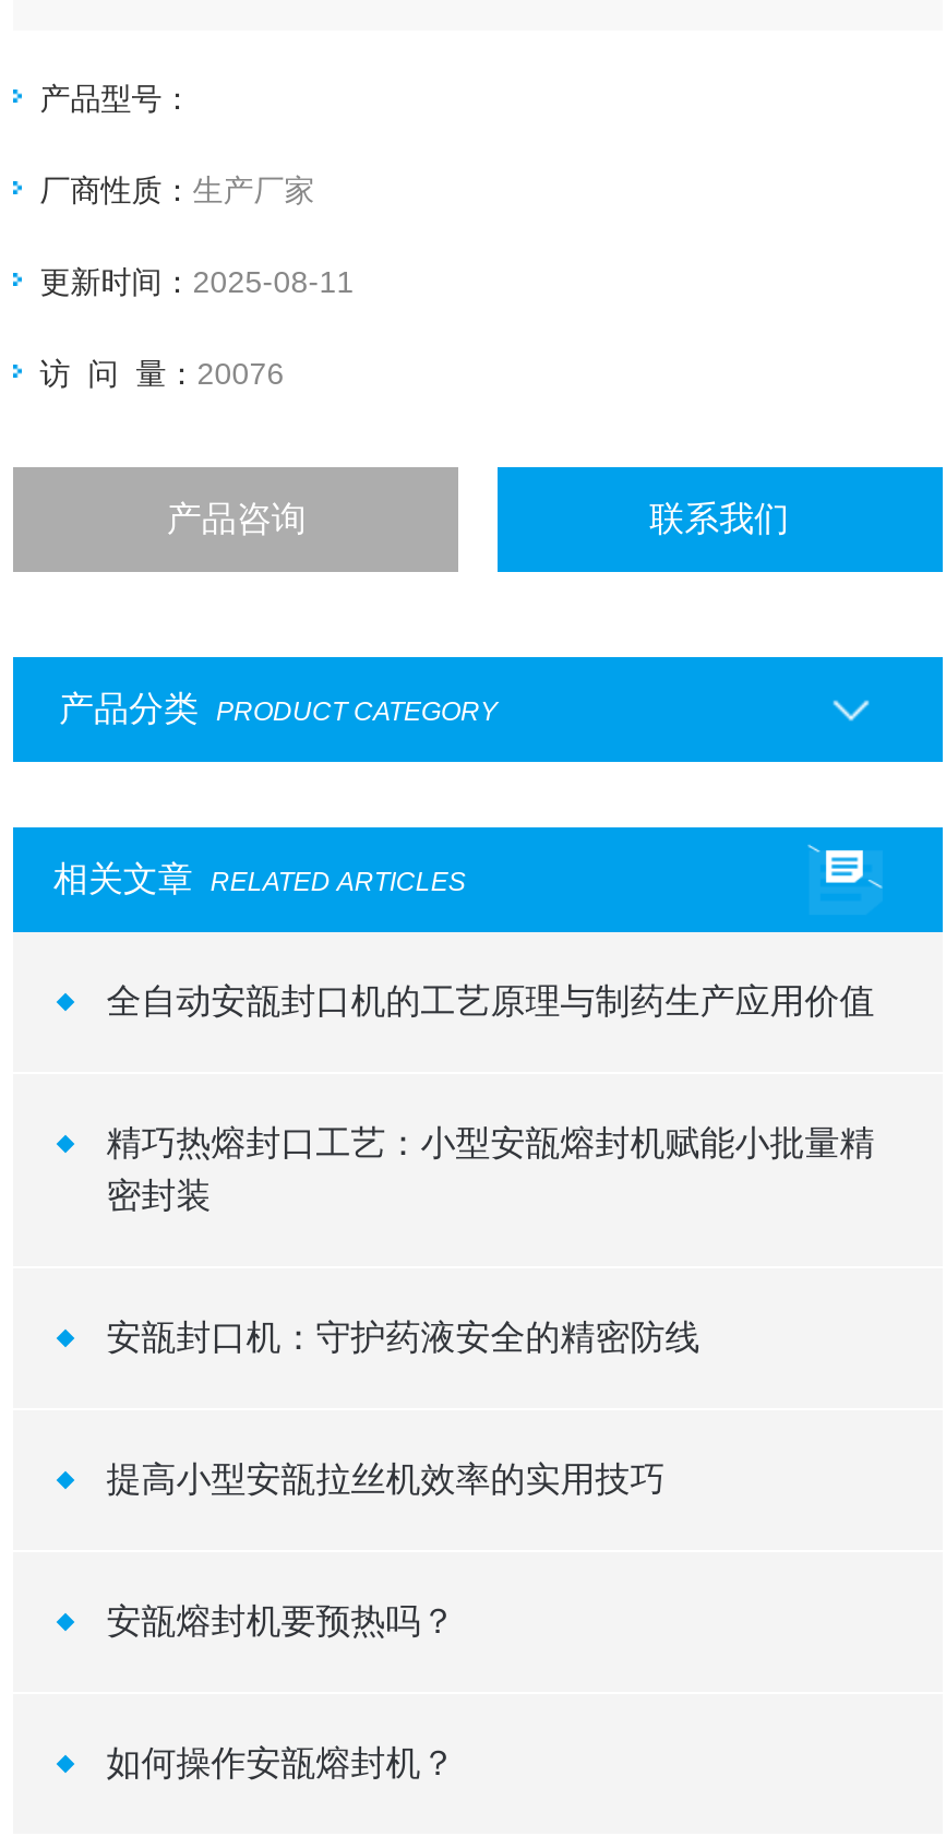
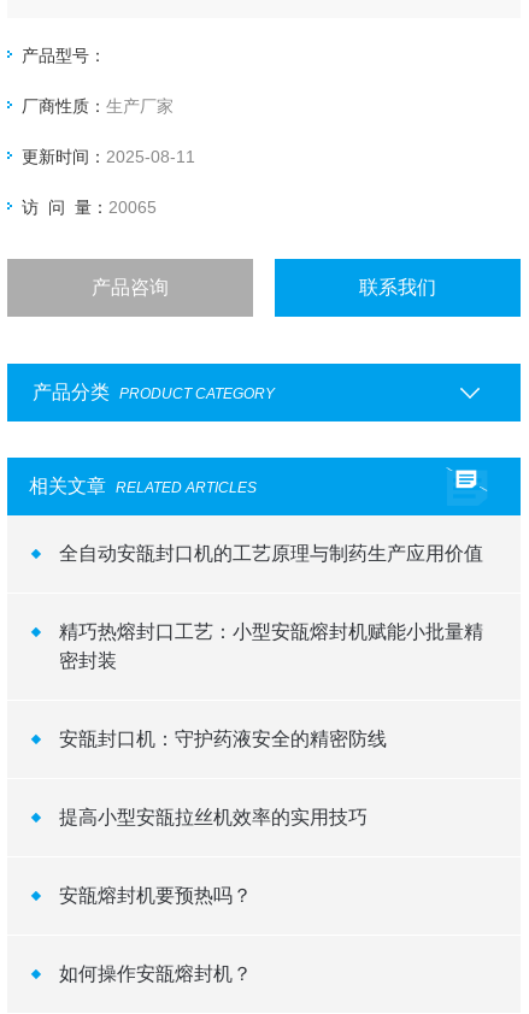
- 访 问 量：20076
+ 访 问 量：20065
